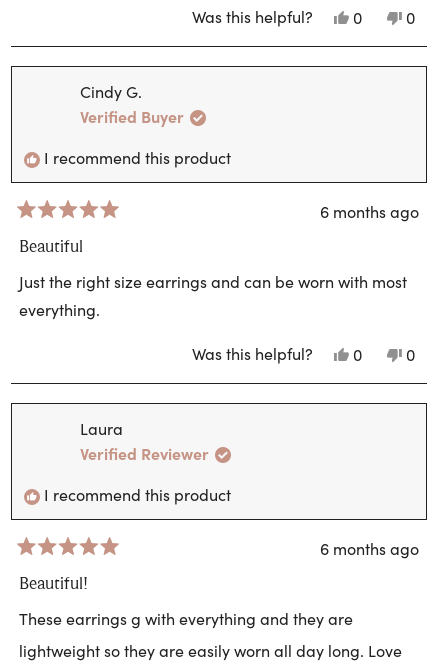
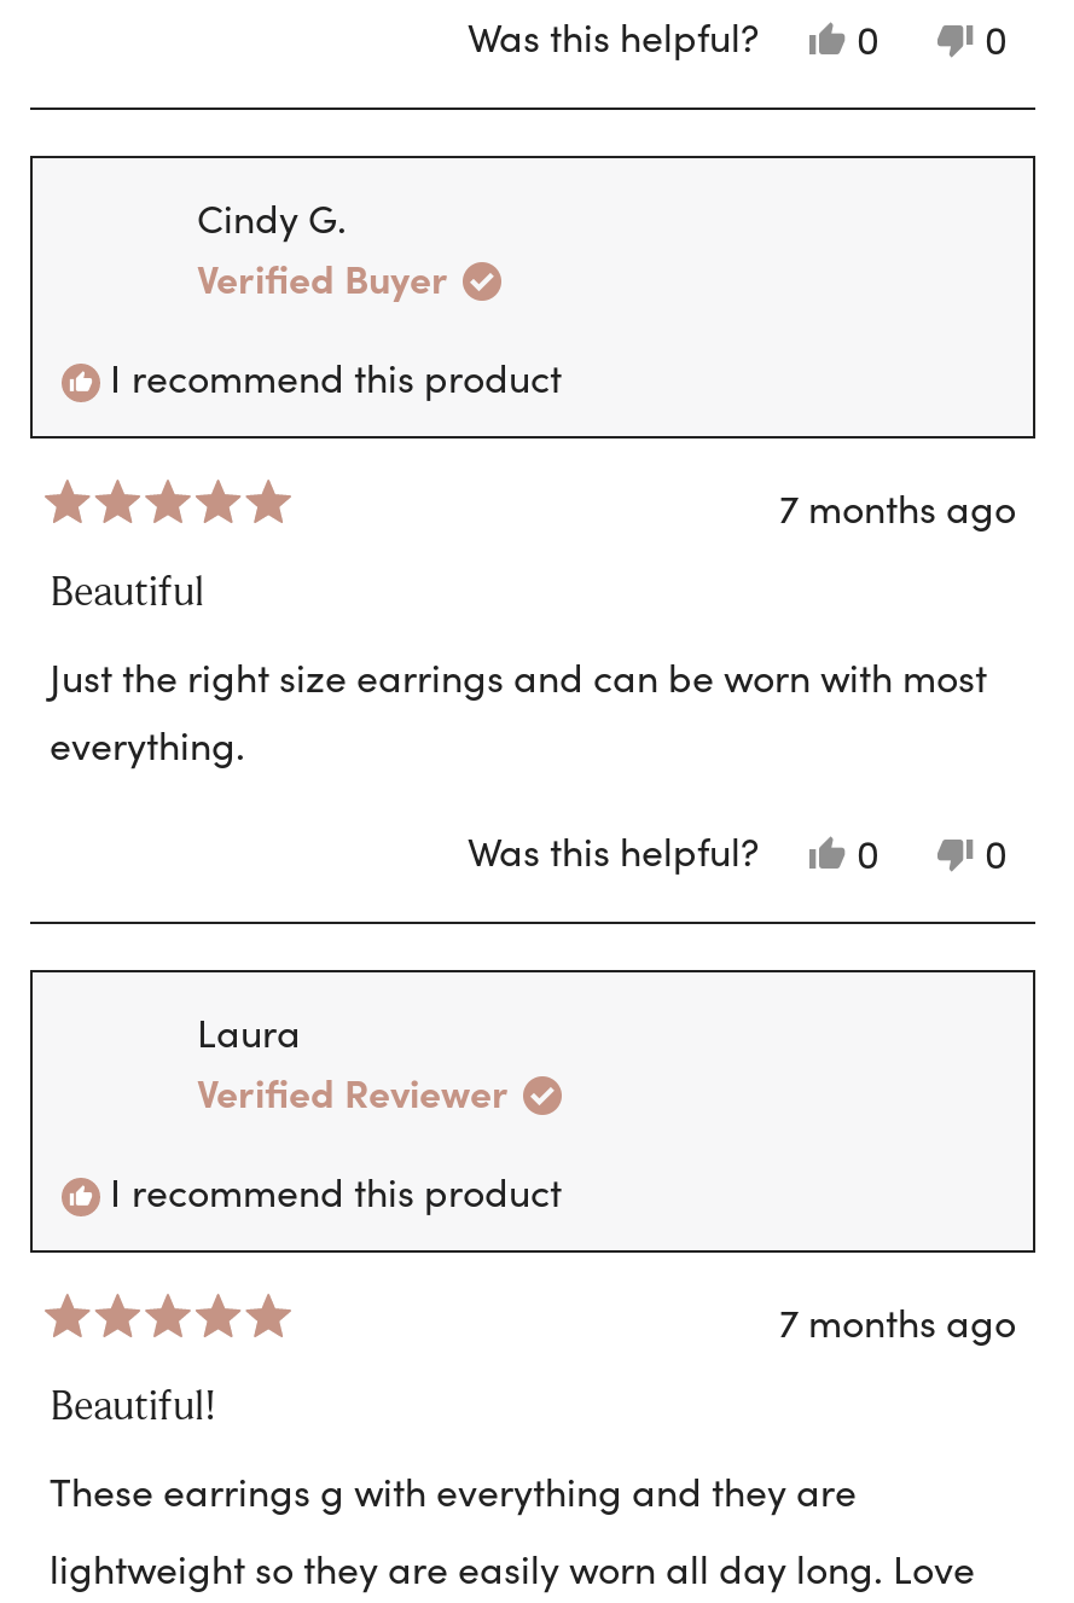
- 6 months ago
+ 7 months ago

- 6 months ago
+ 7 months ago
